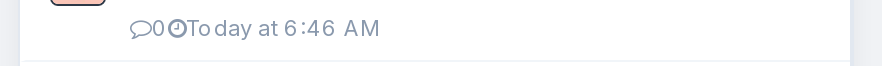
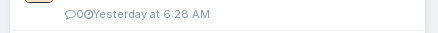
- Today at 6:46 AM
+ Yesterday at 6:28 AM
